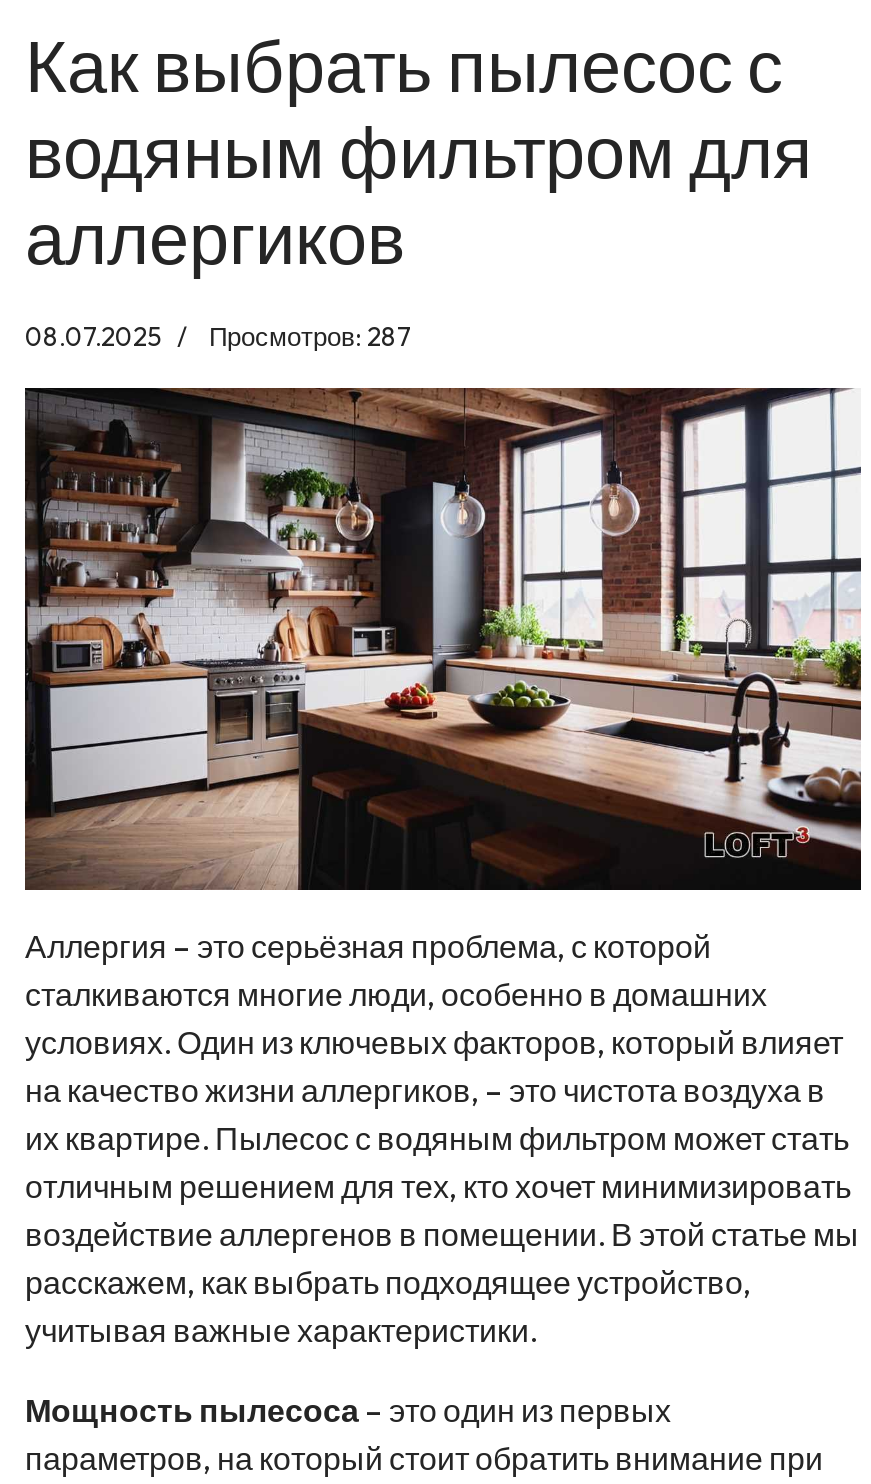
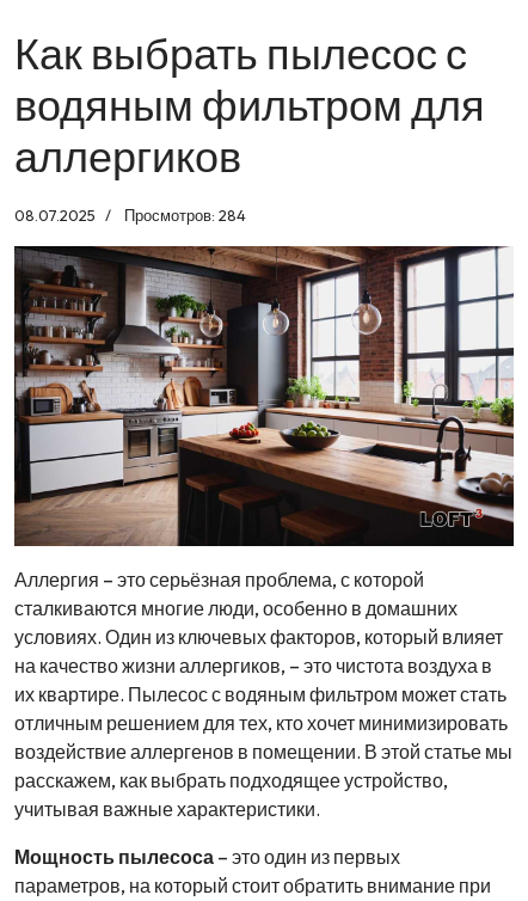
- 08.07.2025 Просмотров: 287
+ 08.07.2025 Просмотров: 284
